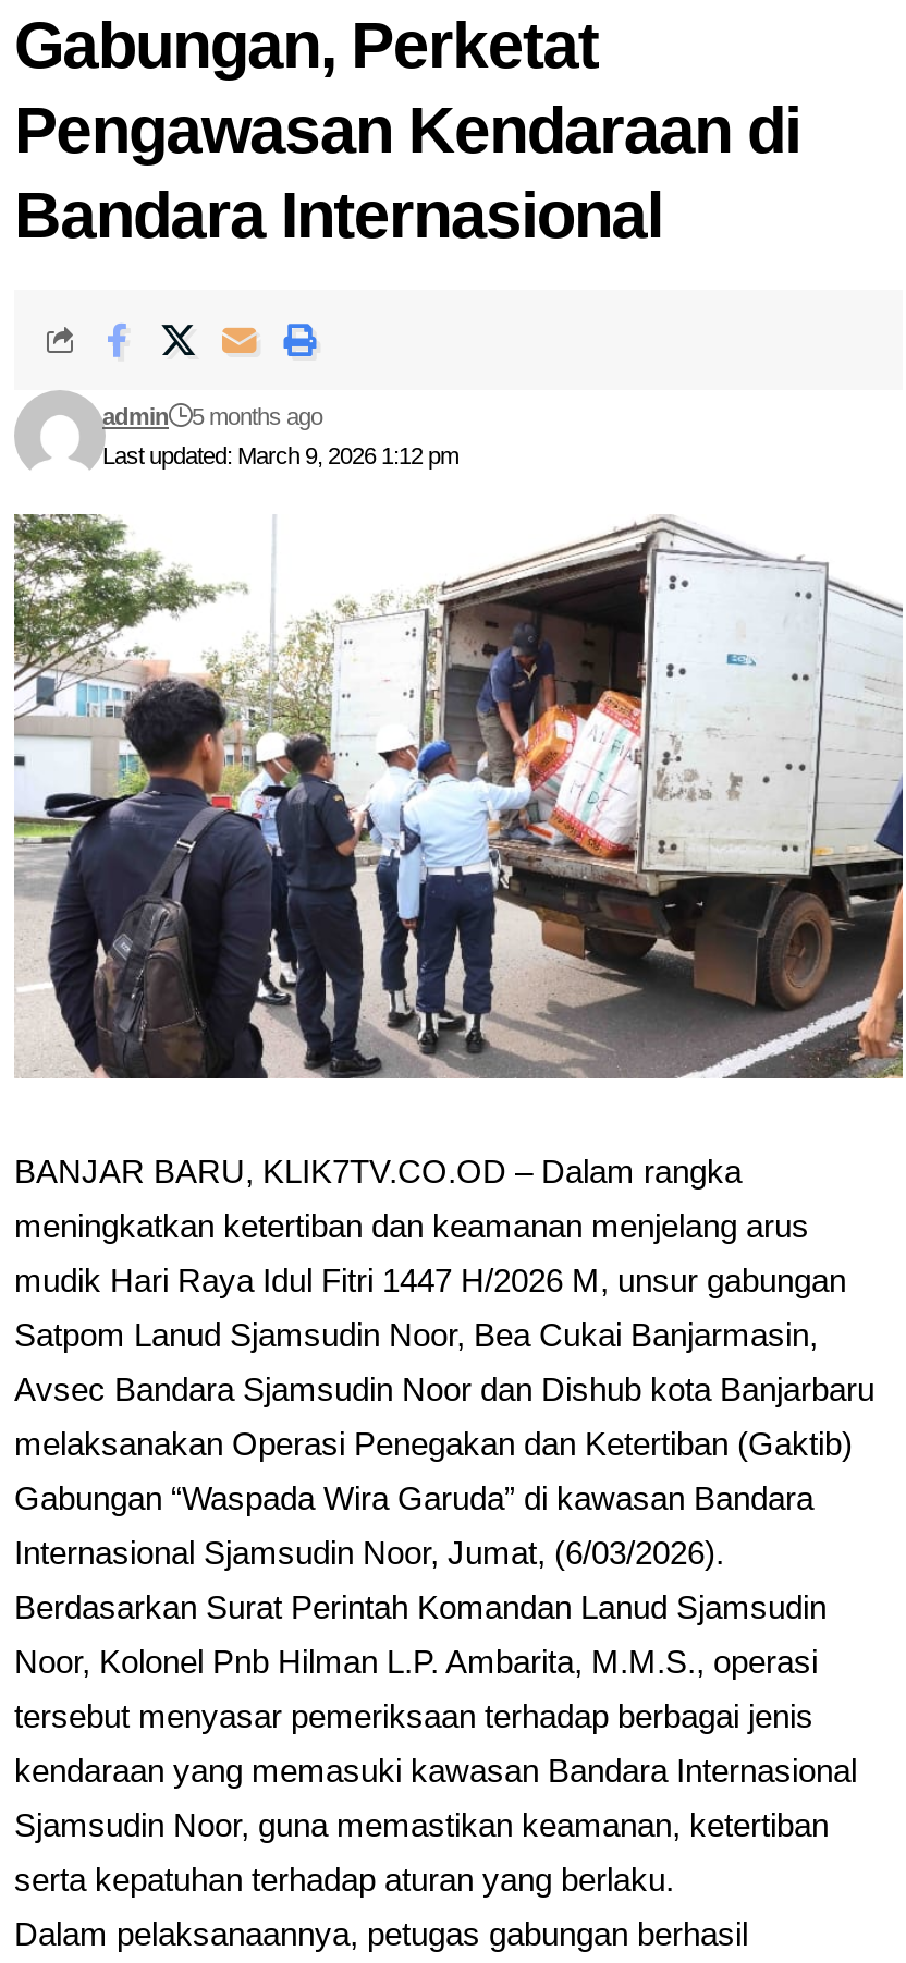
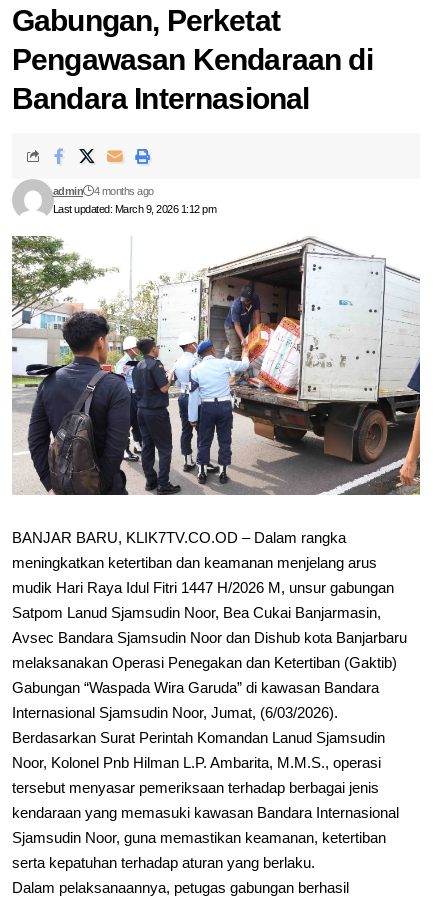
- admin 5 months ago
+ admin 4 months ago
